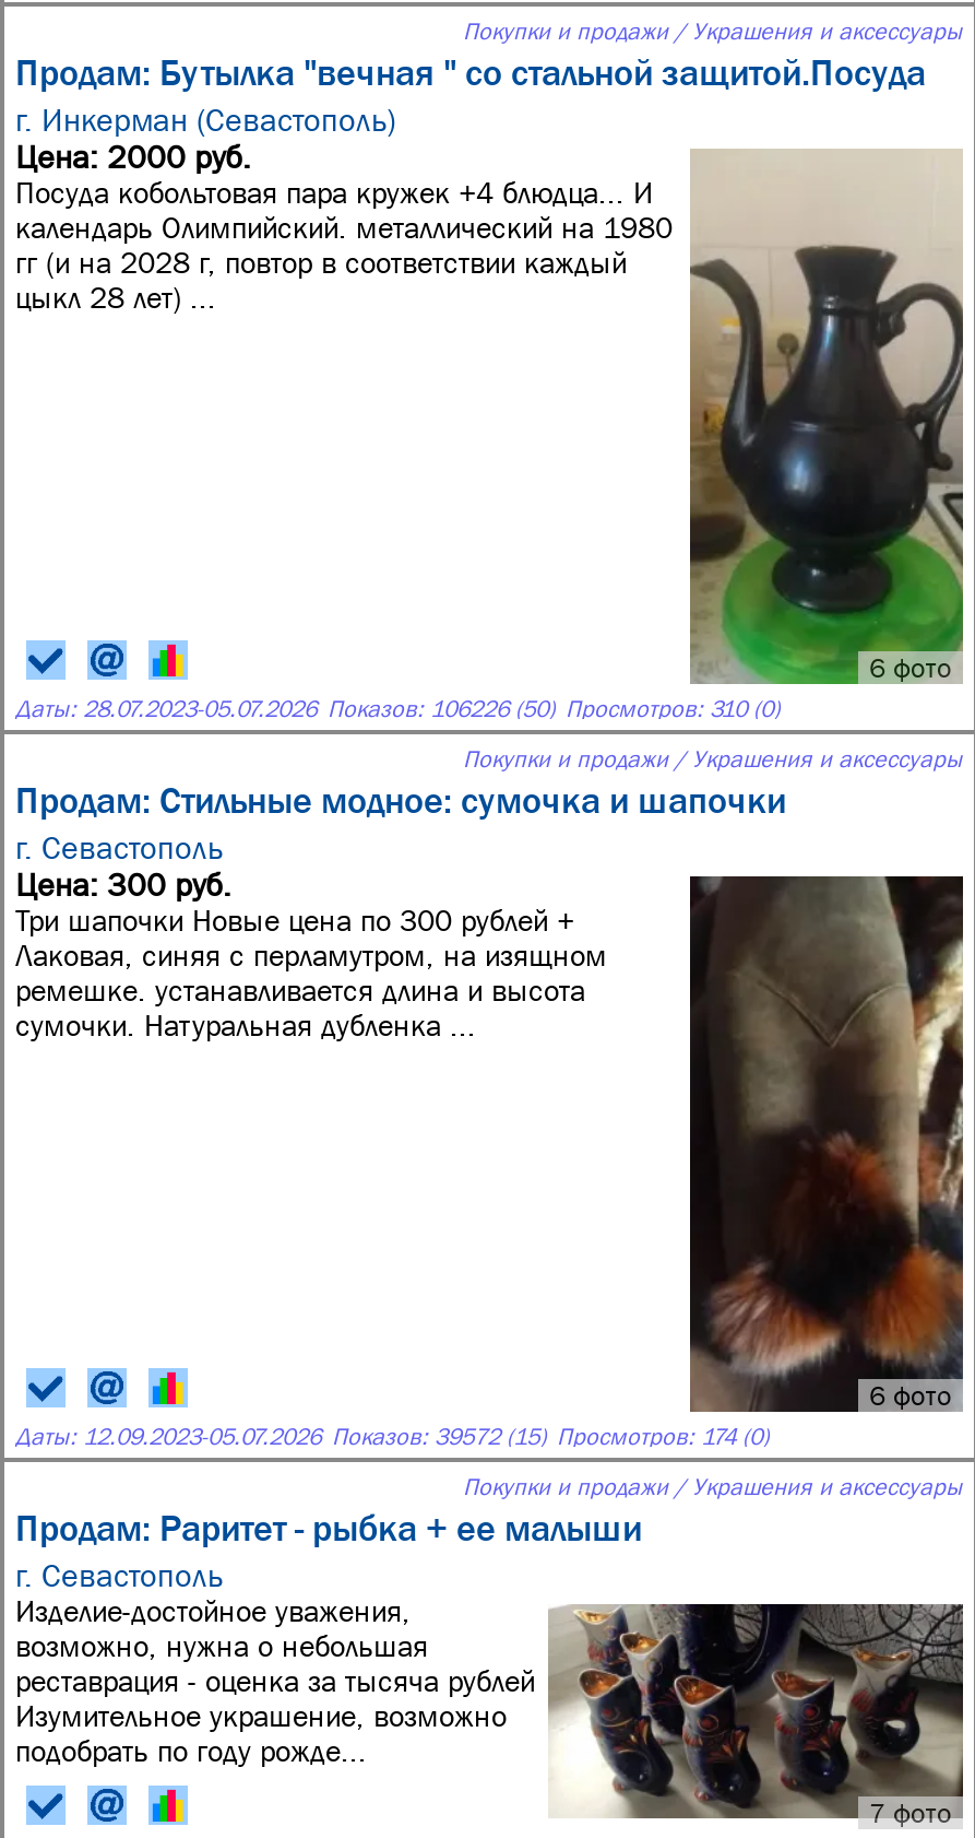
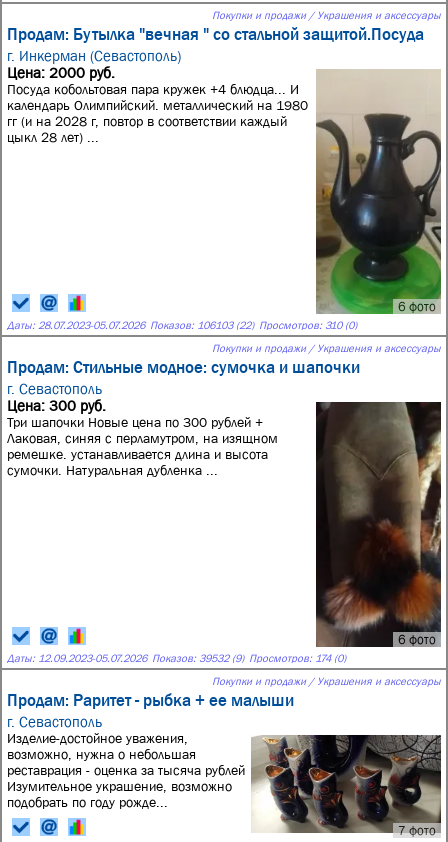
- Даты: 28.07.2023-05.07.2026 Показов: 106226 (50) Просмотров: 310 (0)
+ Даты: 28.07.2023-05.07.2026 Показов: 106103 (22) Просмотров: 310 (0)

- Даты: 12.09.2023-05.07.2026 Показов: 39572 (15) Просмотров: 174 (0)
+ Даты: 12.09.2023-05.07.2026 Показов: 39532 (9) Просмотров: 174 (0)
